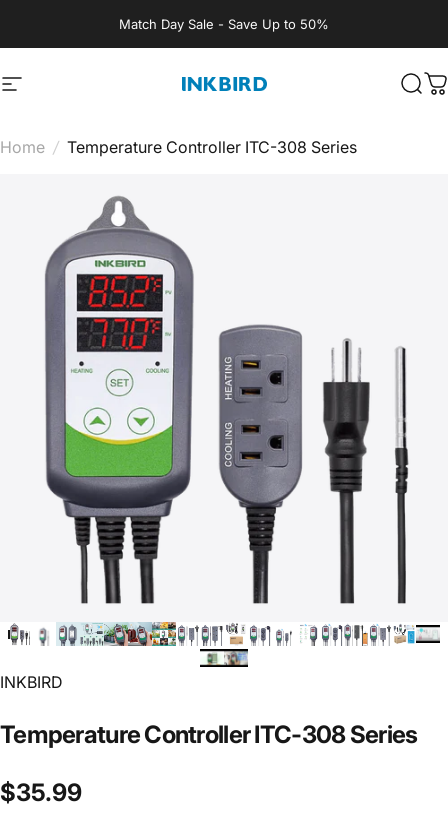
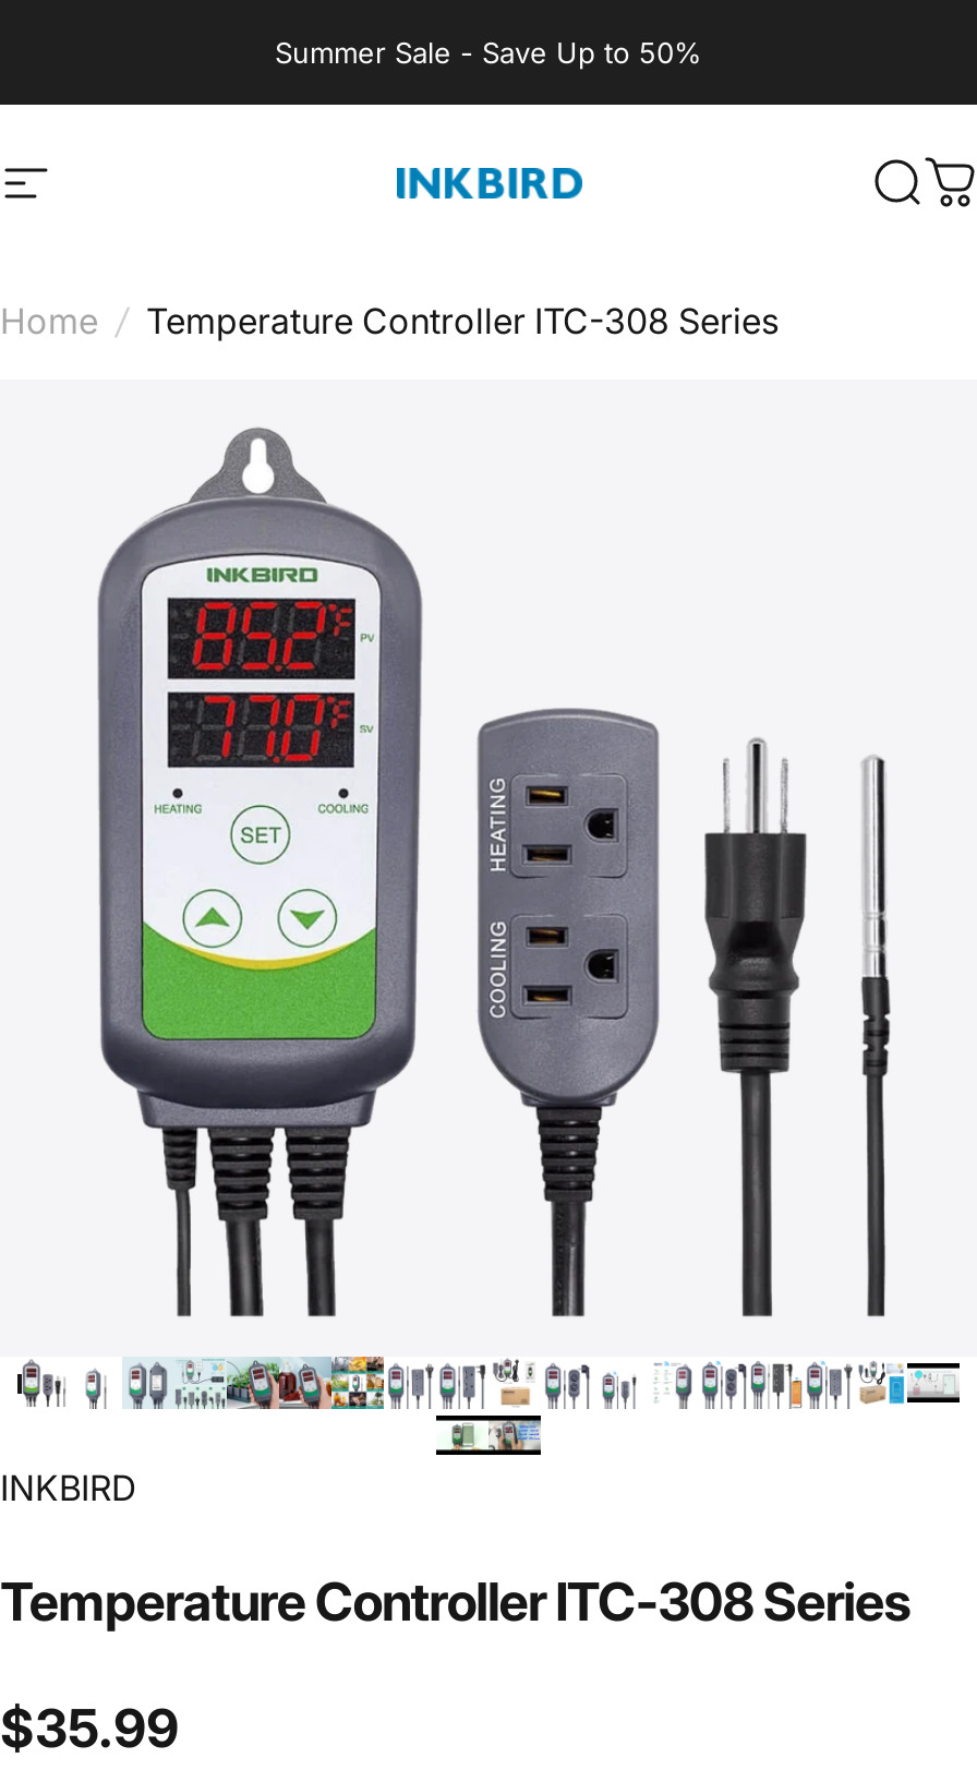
- Match Day Sale - Save Up to 50%
+ Summer Sale - Save Up to 50%
